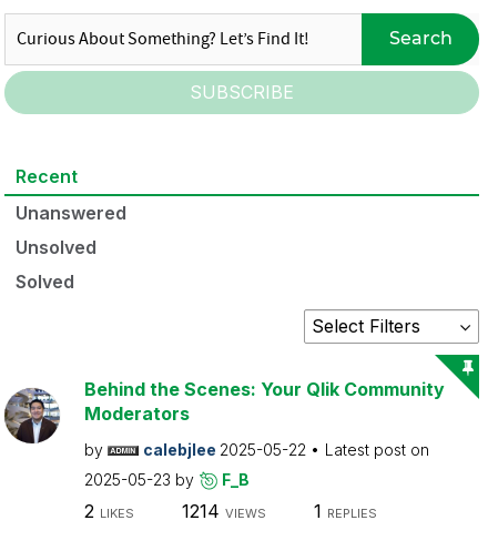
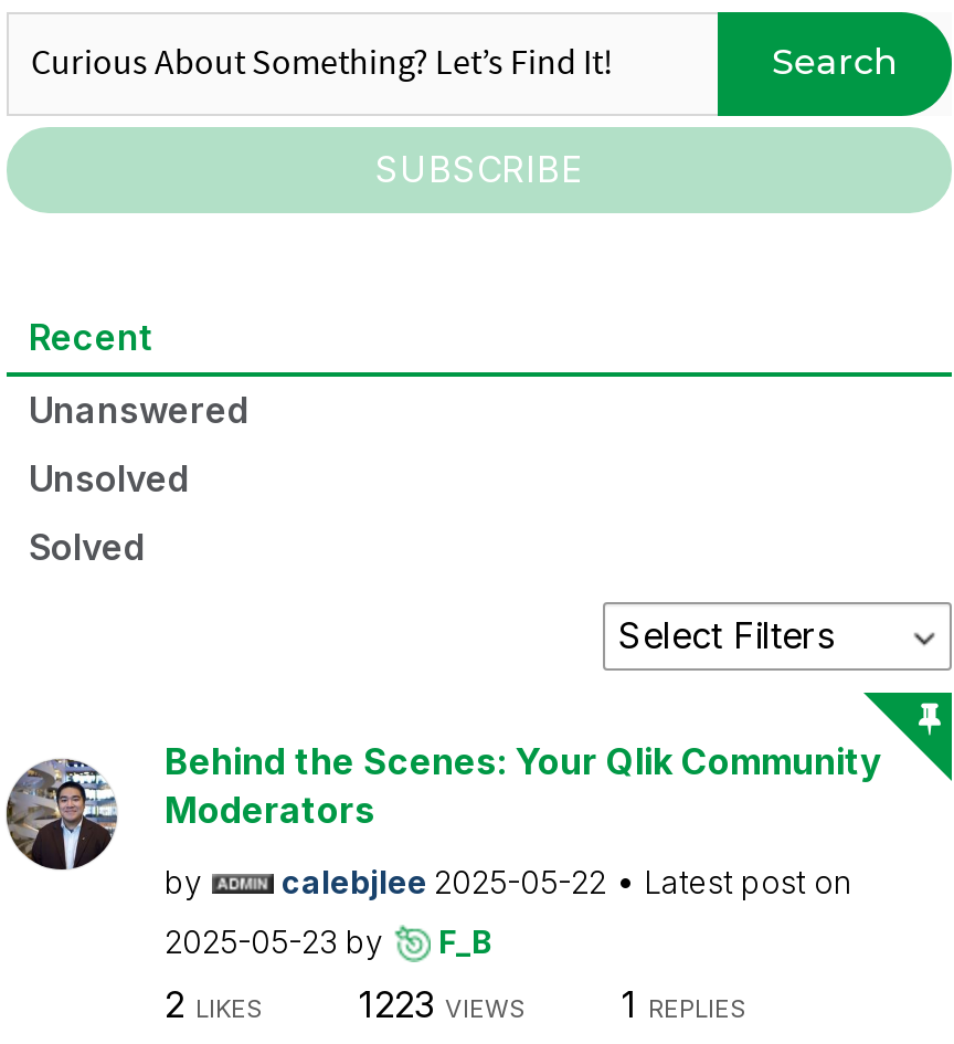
- 2 LIKES 1214 VIEWS 1 REPLIES
+ 2 LIKES 1223 VIEWS 1 REPLIES
